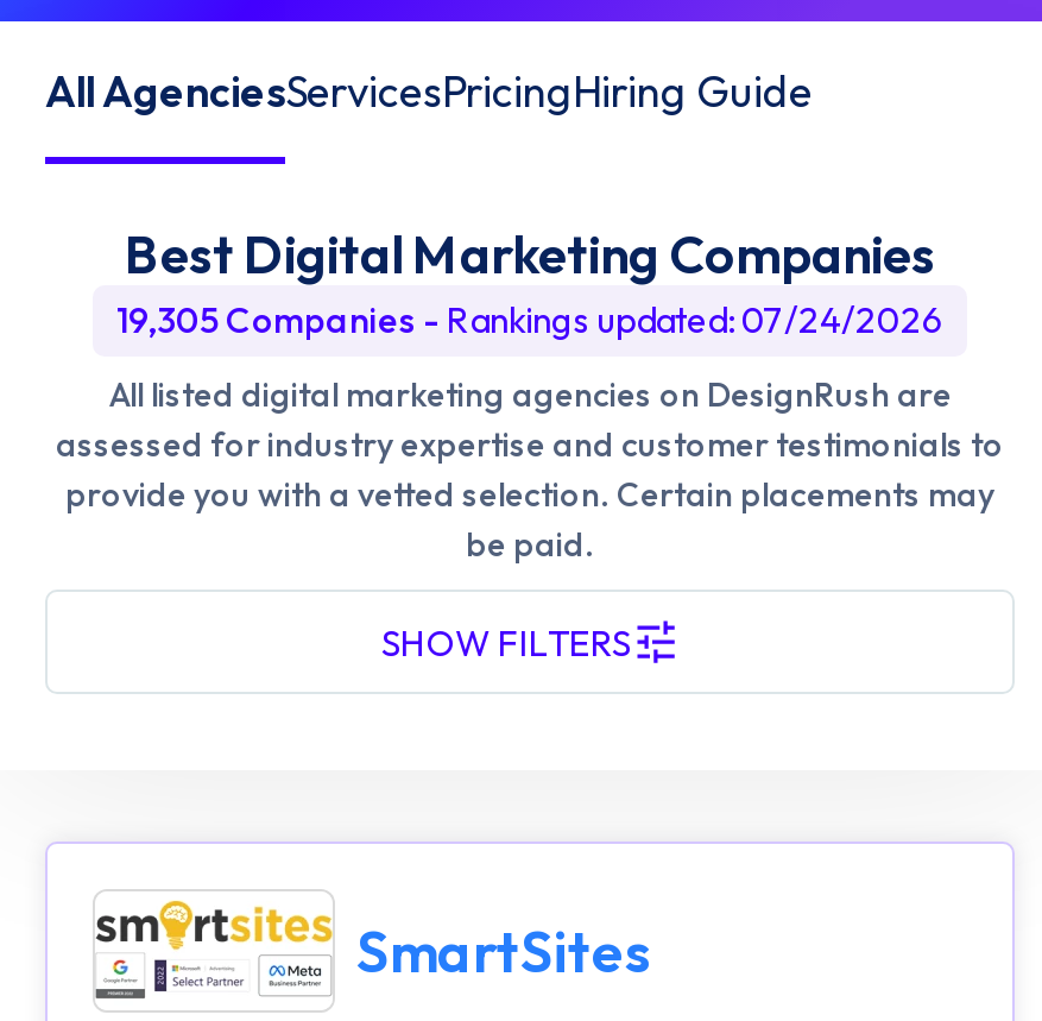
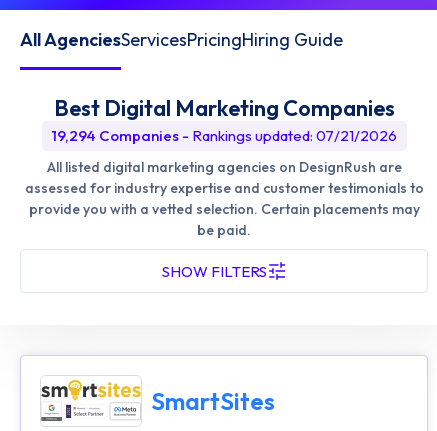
- 19,305 Companies - Rankings updated: 07/24/2026
+ 19,294 Companies - Rankings updated: 07/21/2026
